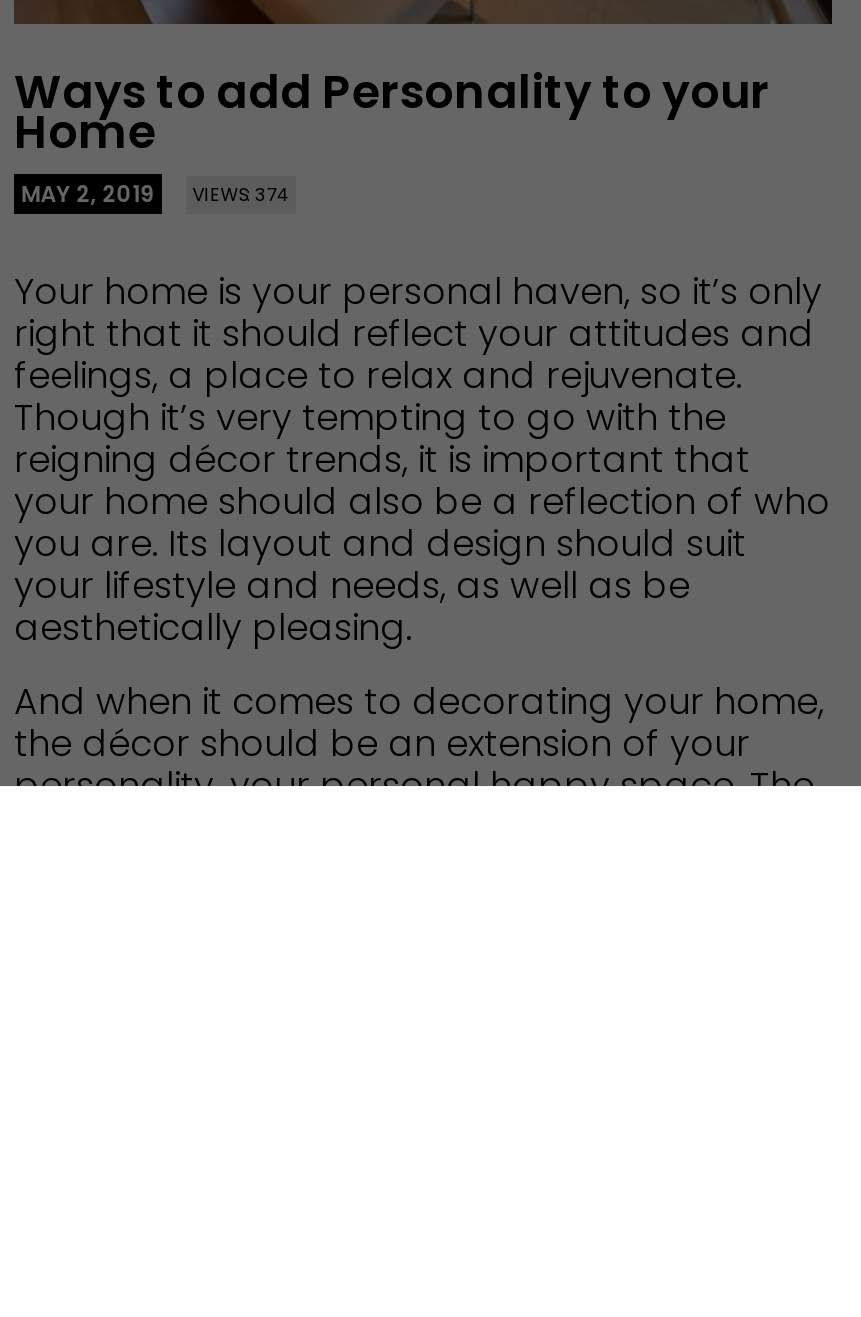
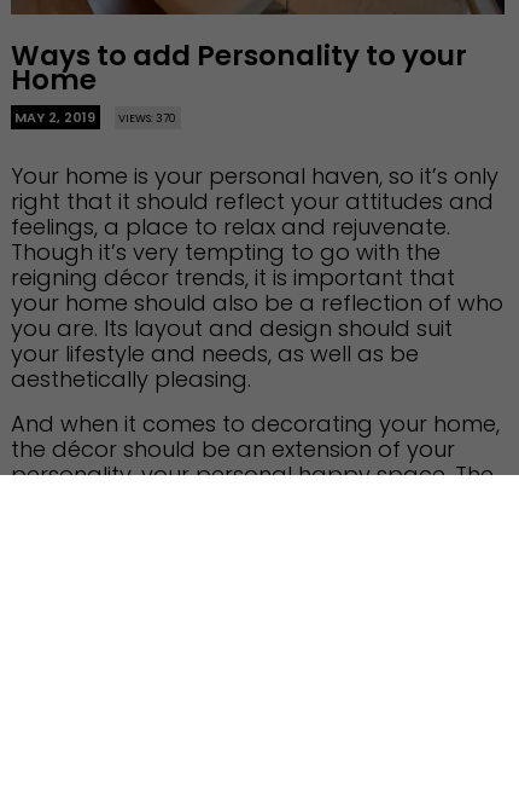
- MAY 2, 2019 VIEWS: 374
+ MAY 2, 2019 VIEWS: 370
